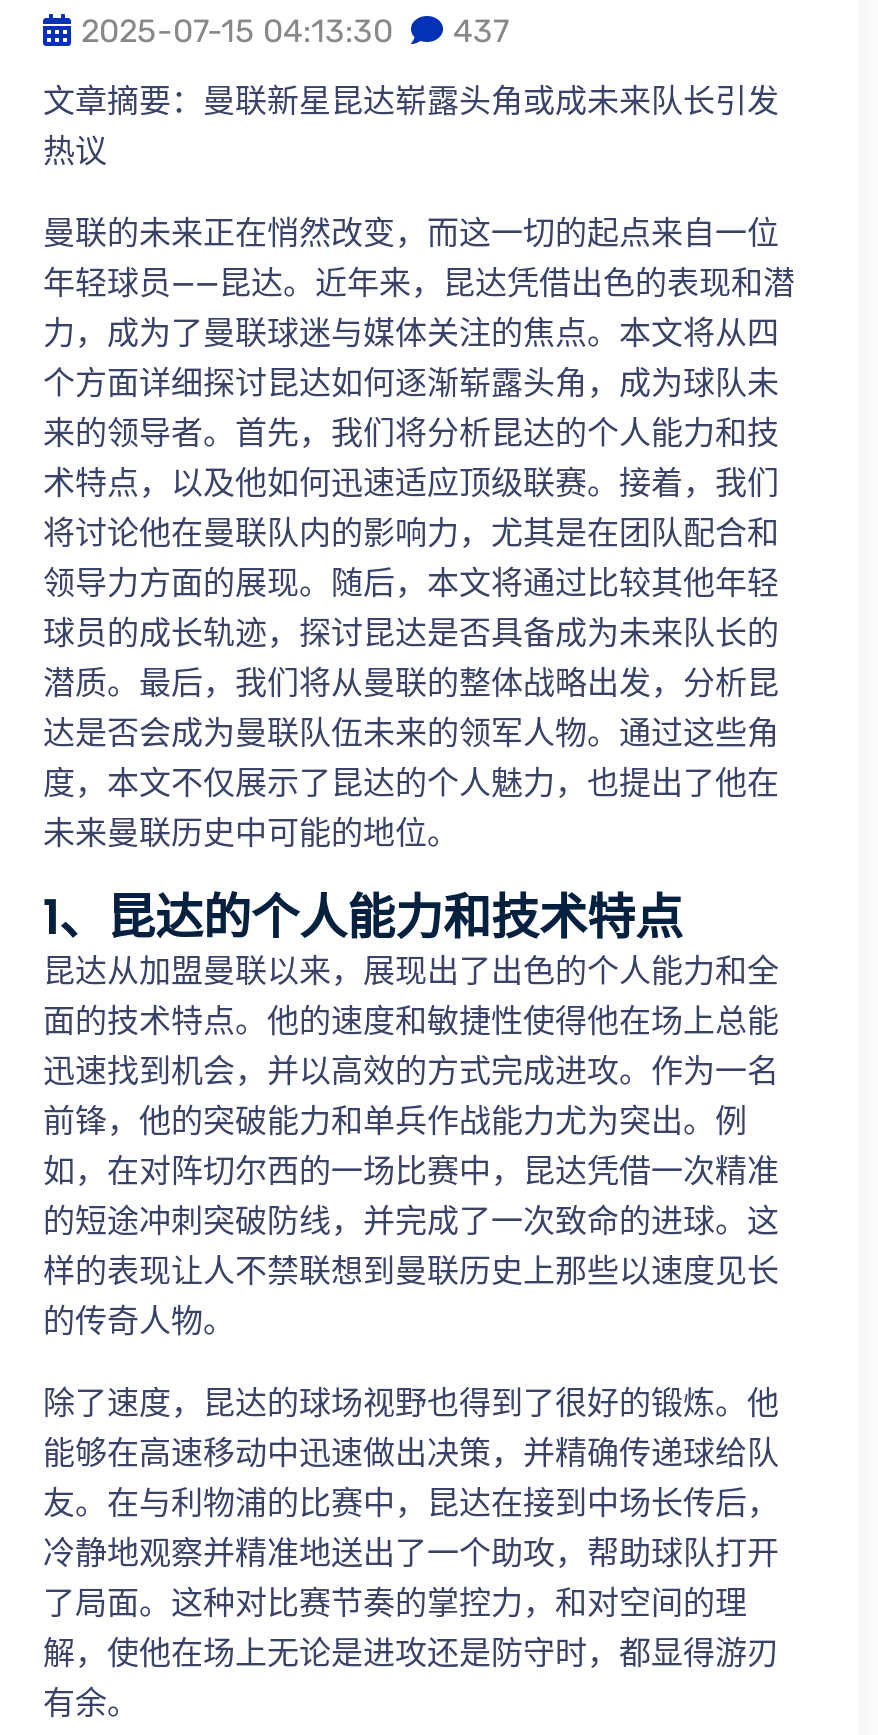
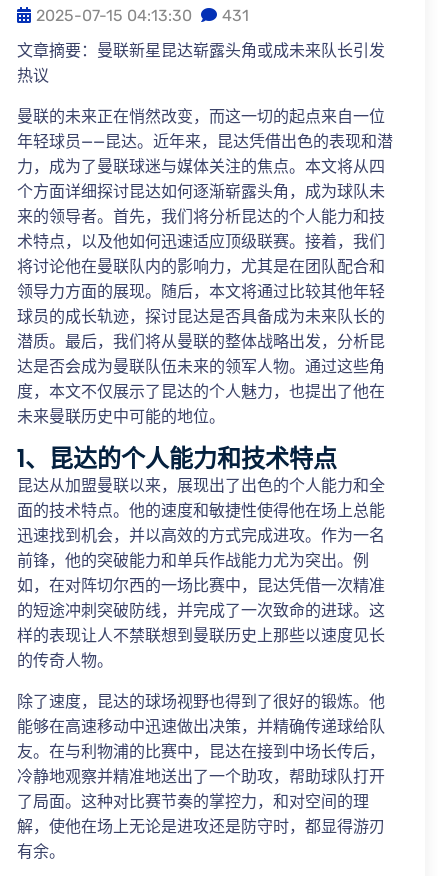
- 2025-07-15 04:13:30 437
+ 2025-07-15 04:13:30 431
